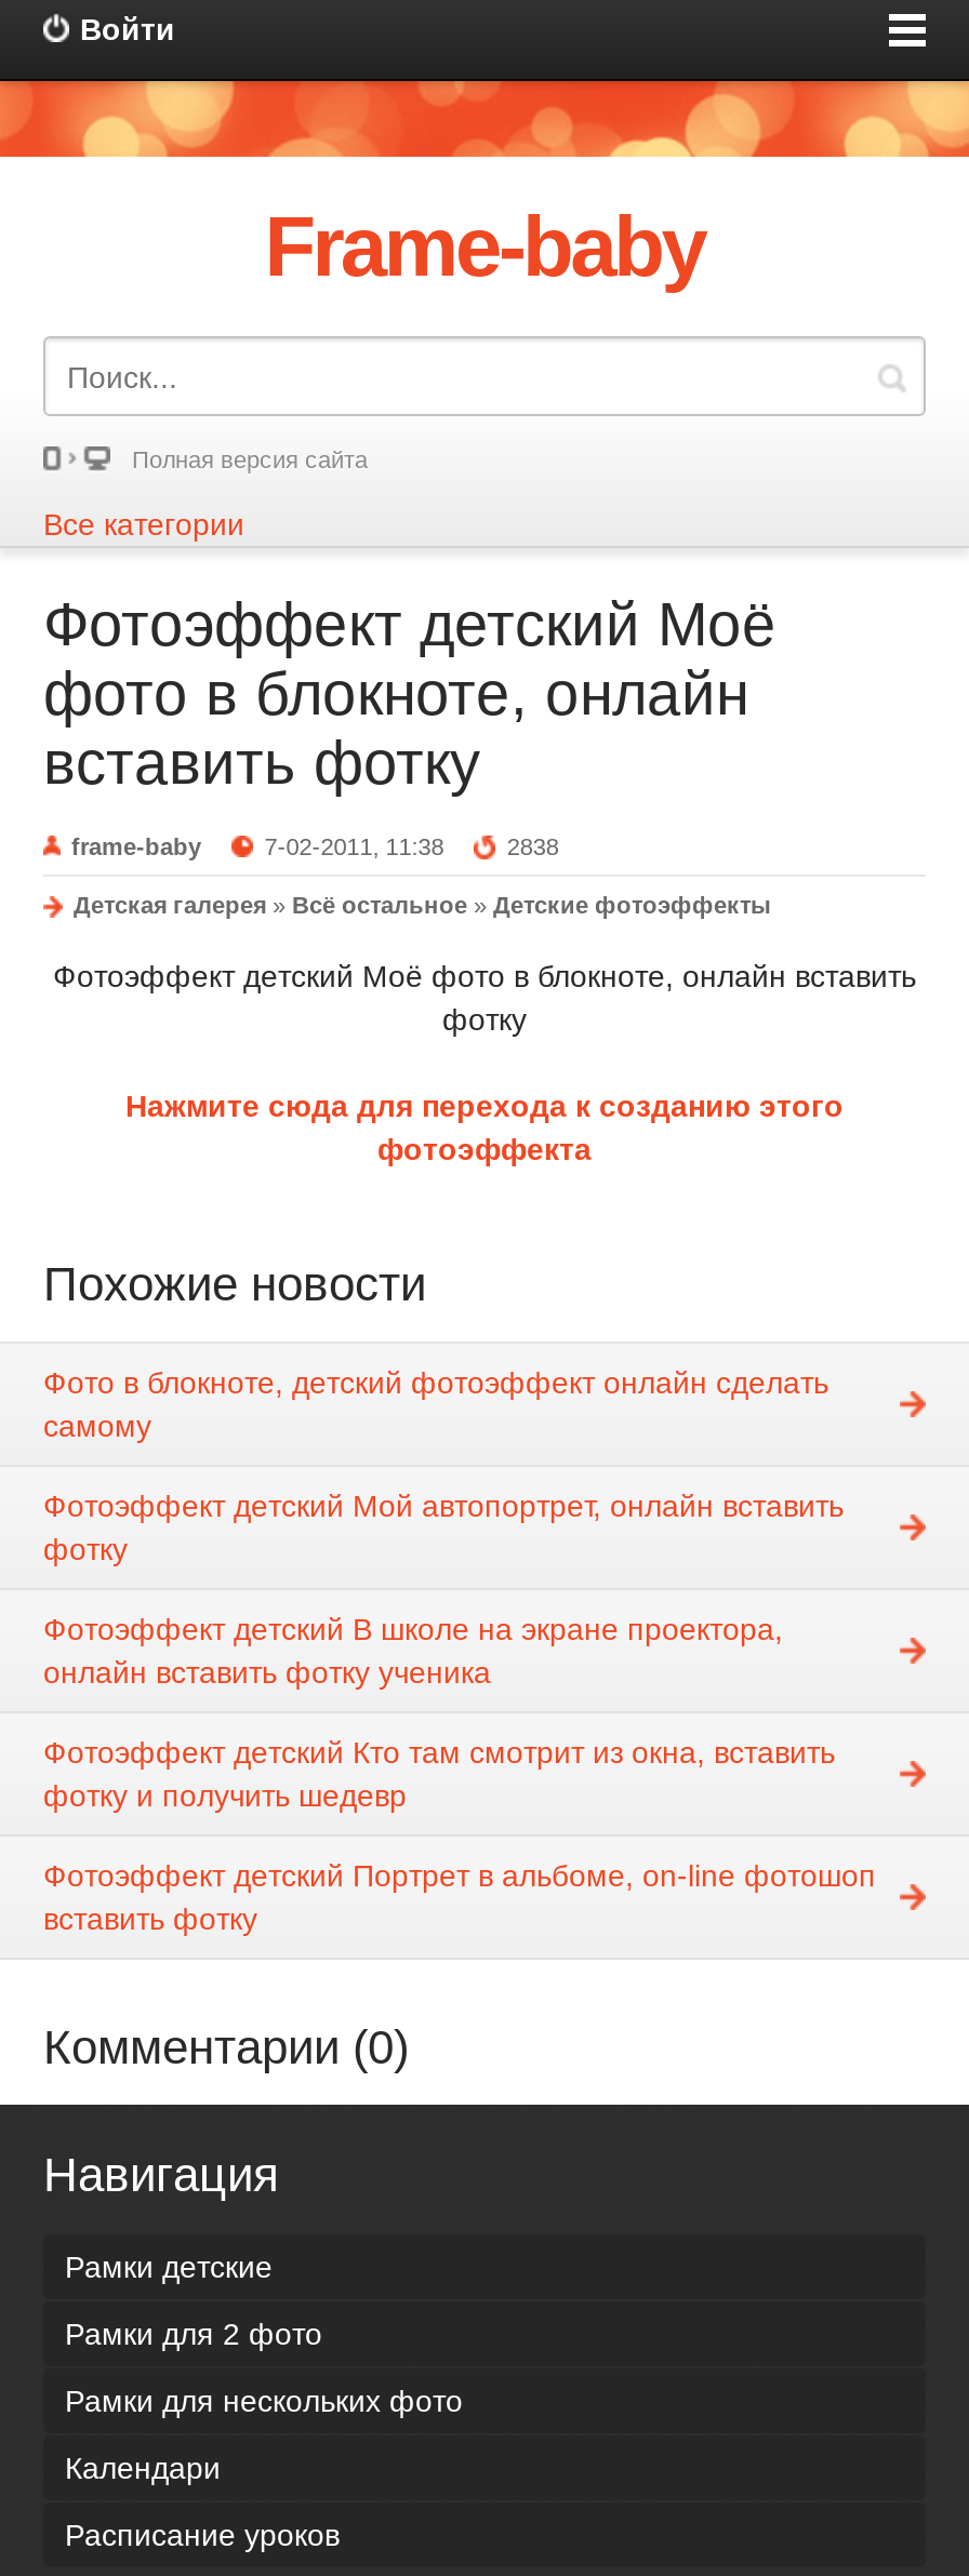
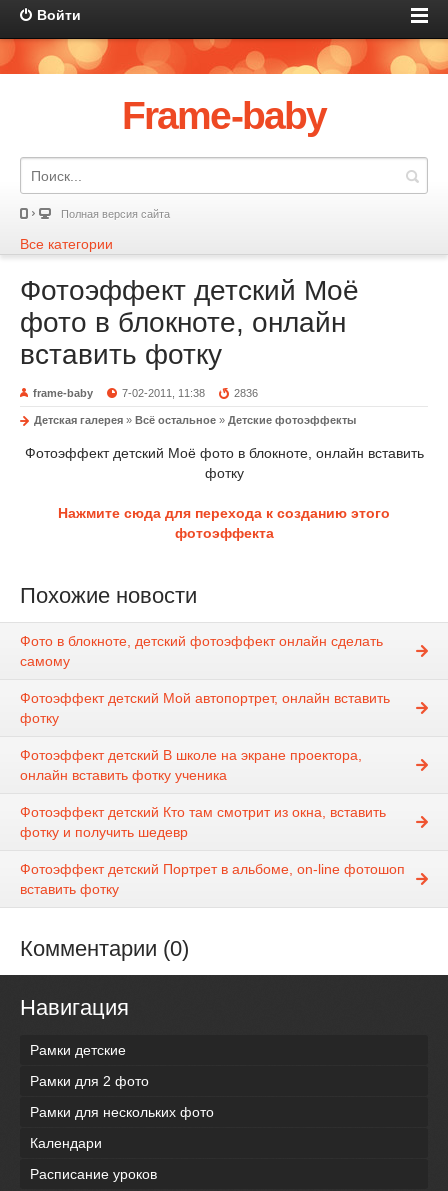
- 2838
+ 2836
